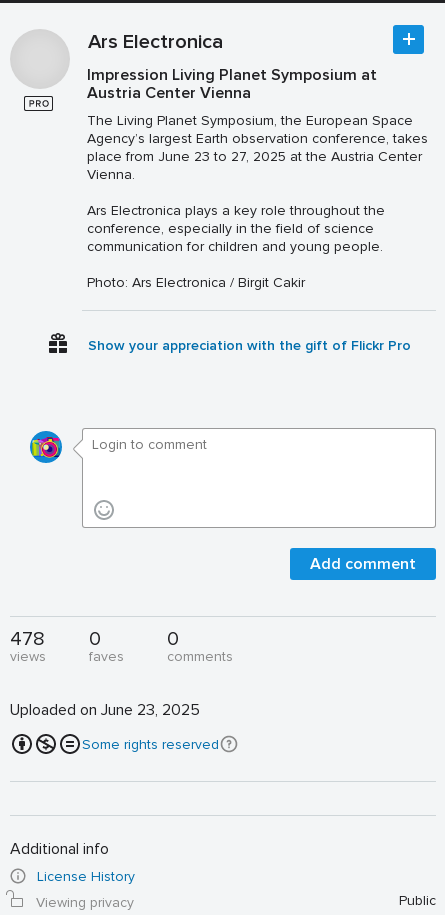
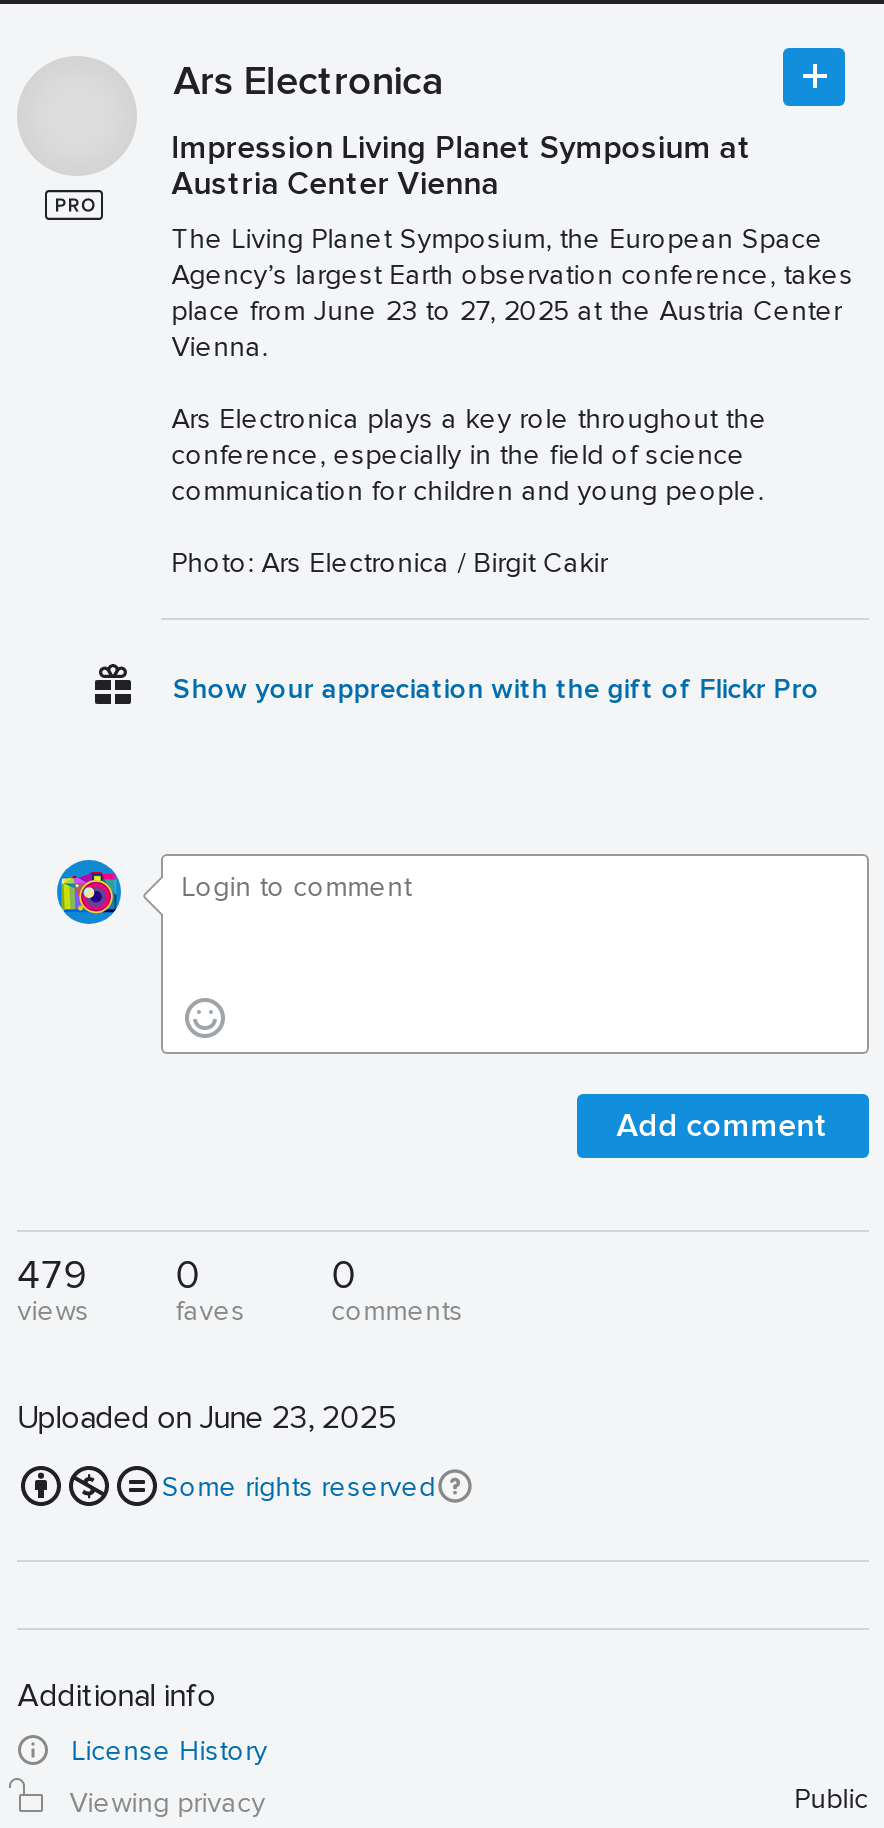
- 478 0
+ 479 0
